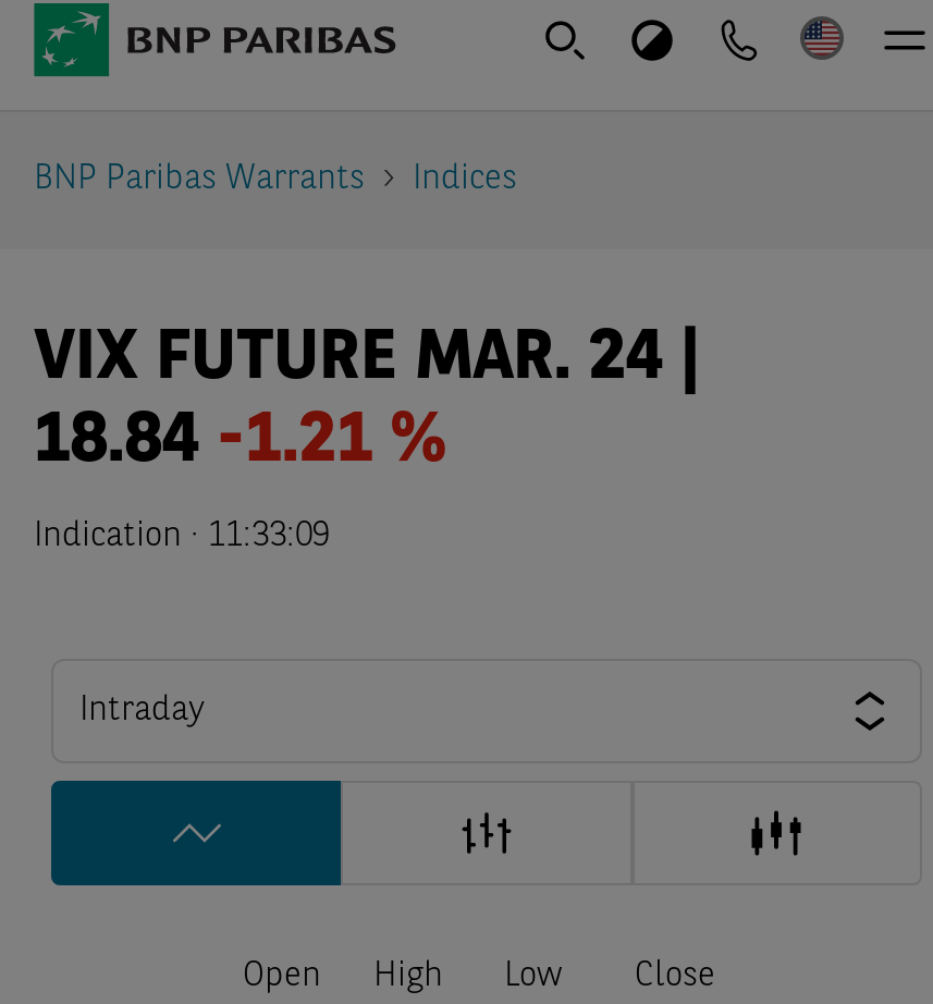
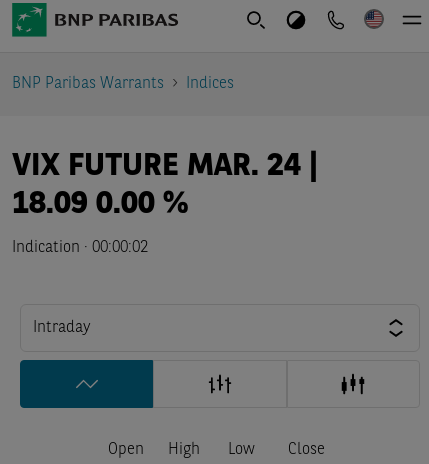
- 18.84 -1.21 %
+ 18.09 0.00 %

- Indication · 11:33:09
+ Indication · 00:00:02
